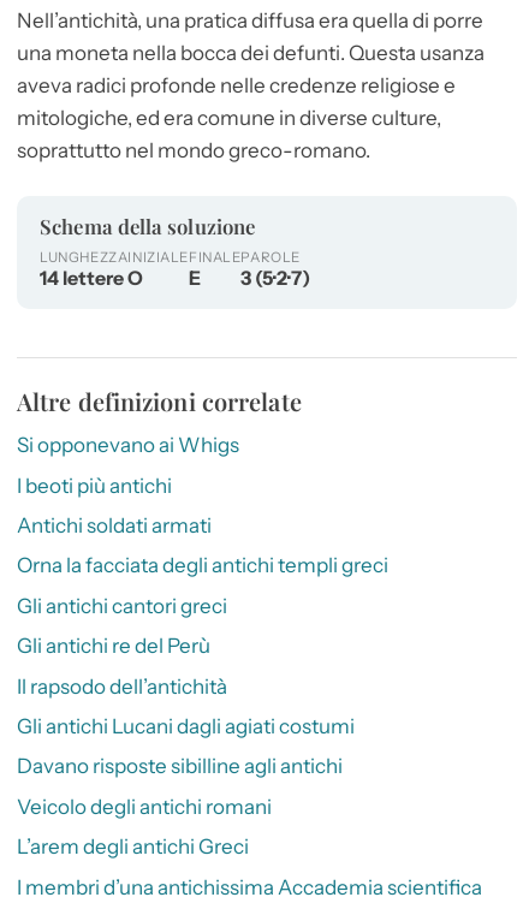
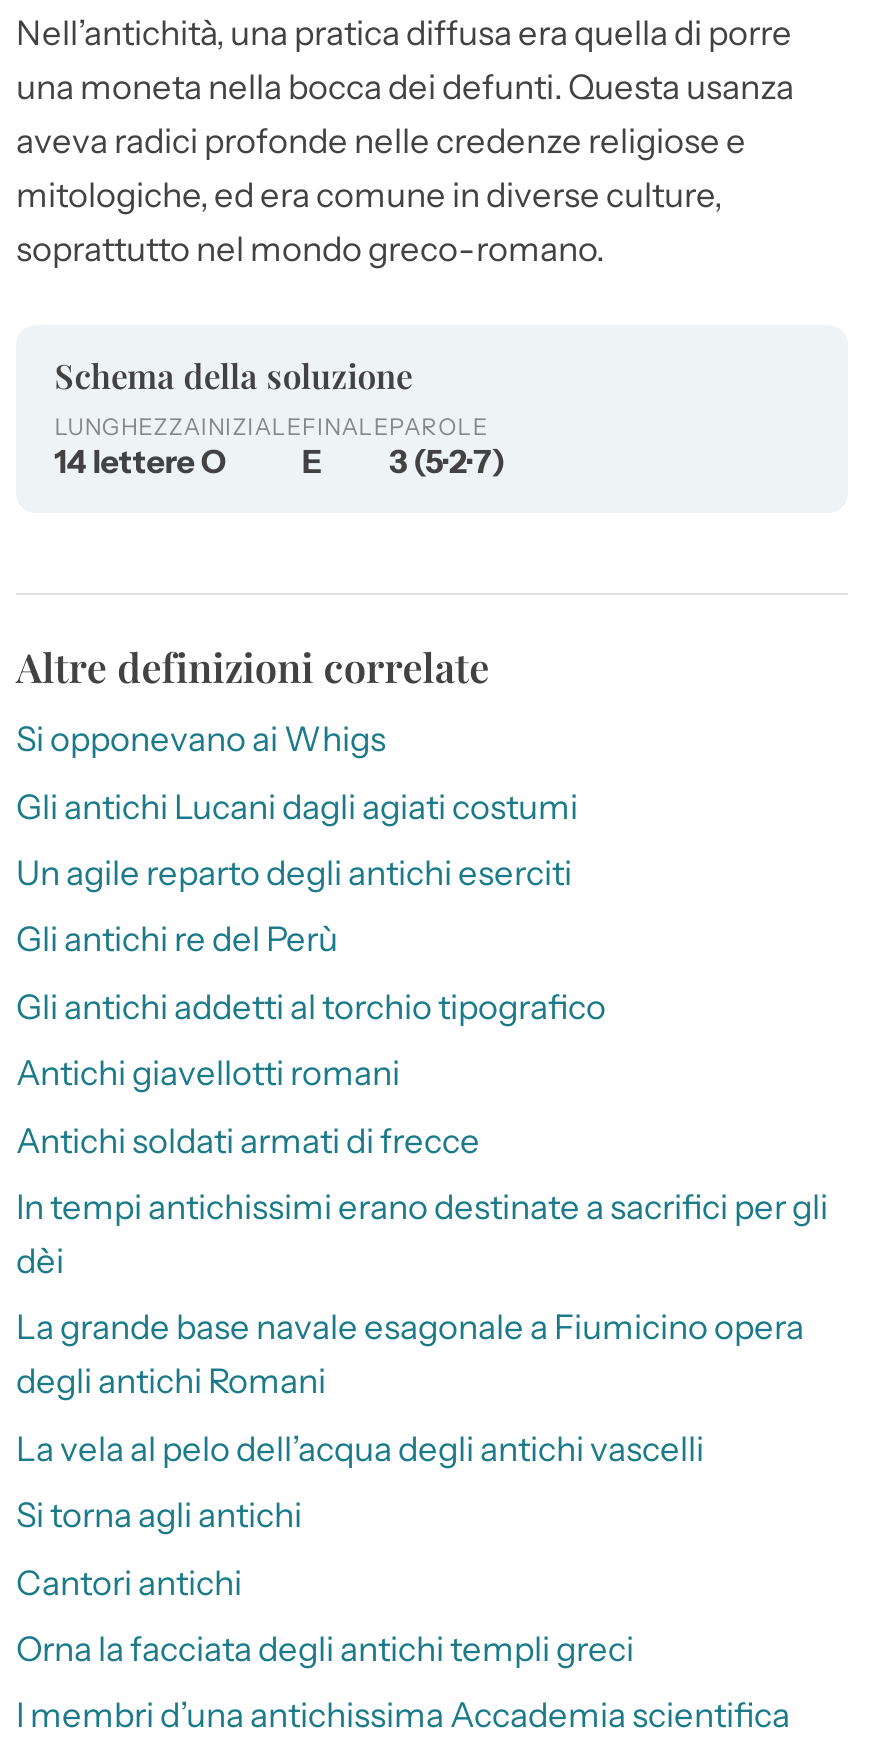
- I beoti più antichi
- Antichi soldati armati
+ Un agile reparto degli antichi eserciti
+ Gli antichi addetti al torchio tipografico
+ Antichi giavellotti romani
+ Antichi soldati armati di frecce
+ In tempi antichissimi erano destinate a sacrifici per gli
+ dèi
+ La grande base navale esagonale a Fiumicino opera
+ degli antichi Romani
+ La vela al pelo dell’acqua degli antichi vascelli
+ Si torna agli antichi
+ Cantori antichi

moved down: Orna la facciata degli antichi templi greci

- Gli antichi cantori greci
- Il rapsodo dell’antichità
- Davano risposte sibilline agli antichi
- Veicolo degli antichi romani
- L’arem degli antichi Greci

moved up: Gli antichi re del Perù

moved up: Gli antichi Lucani dagli agiati costumi
